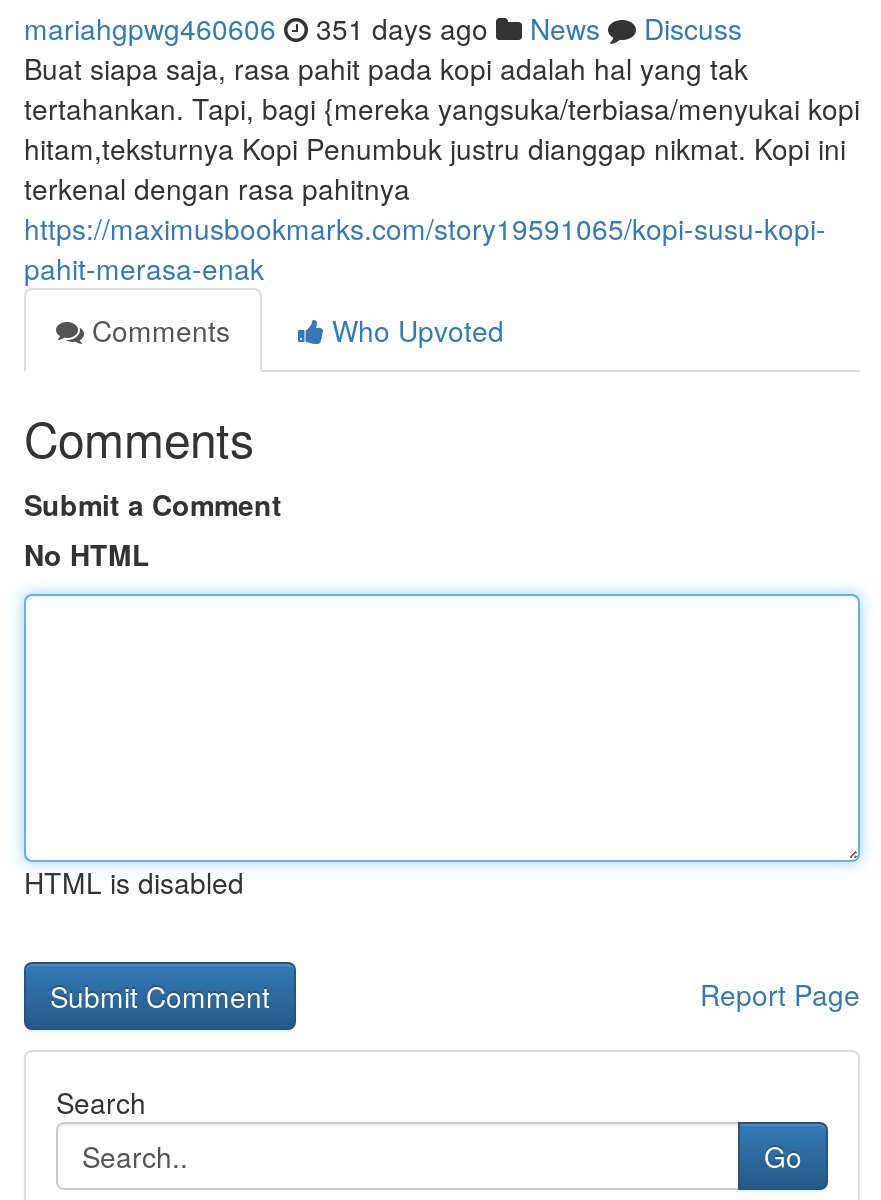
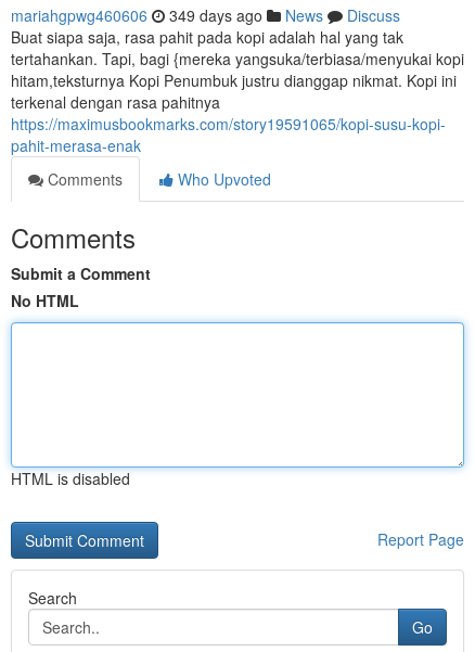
- mariahgpwg460606 351 days ago News Discuss
+ mariahgpwg460606 349 days ago News Discuss
